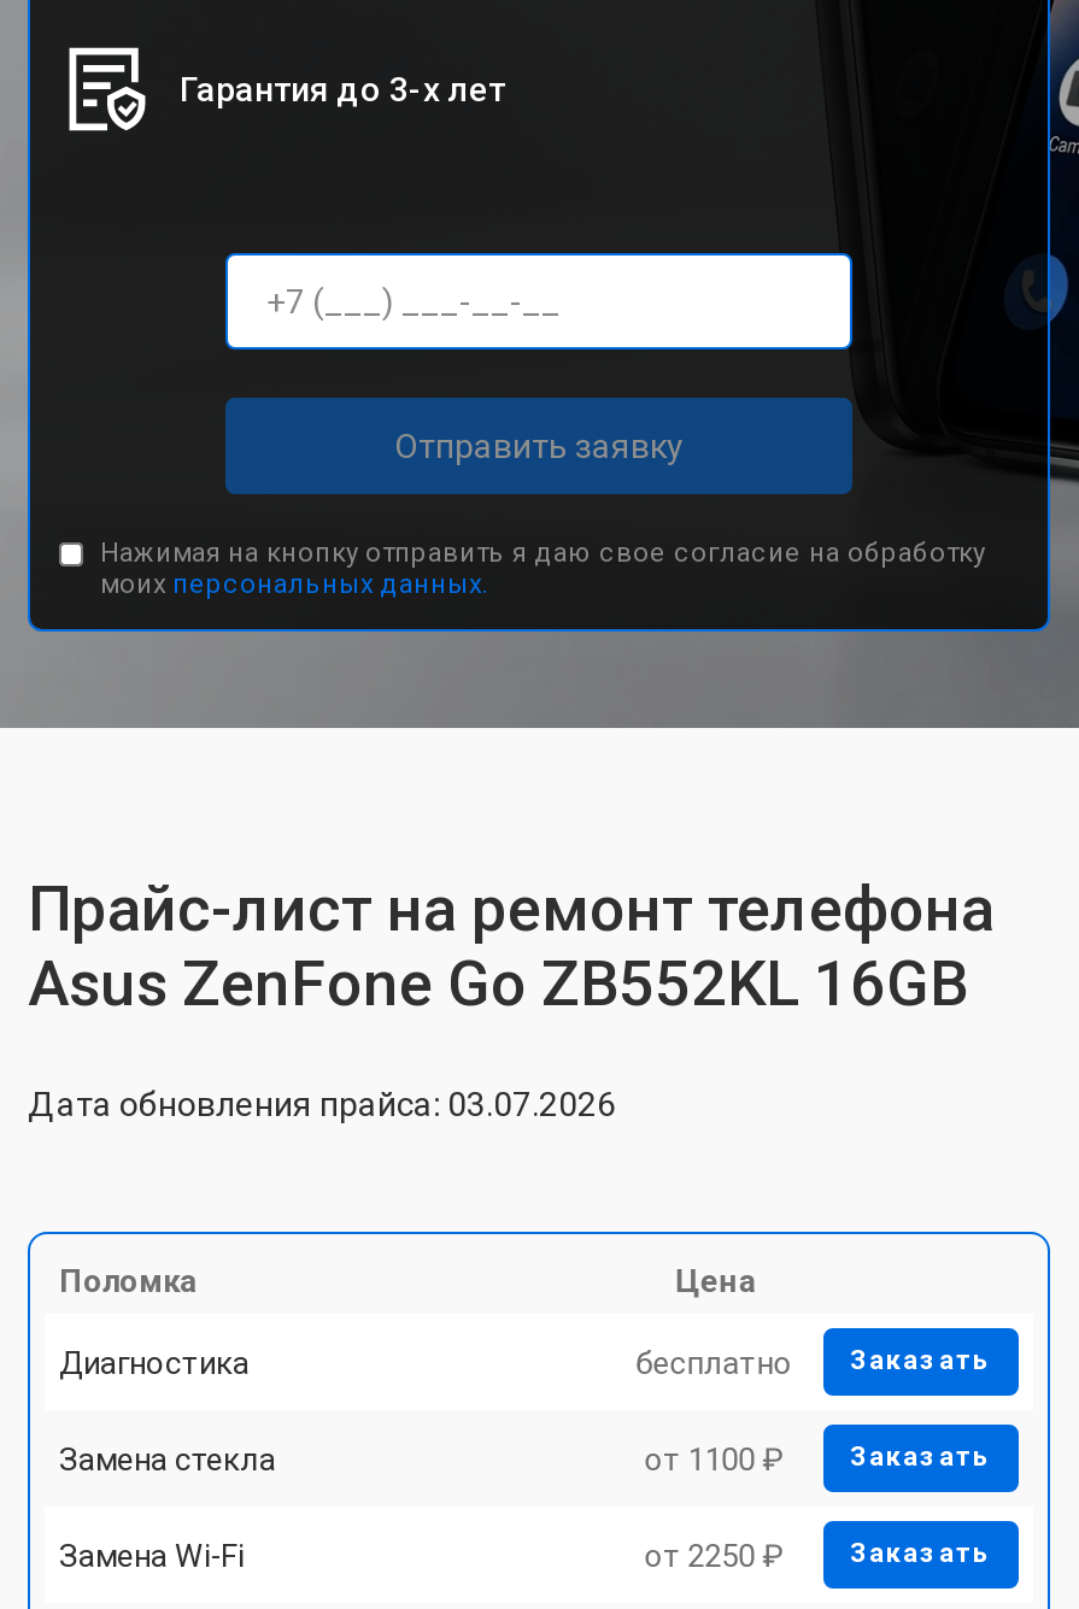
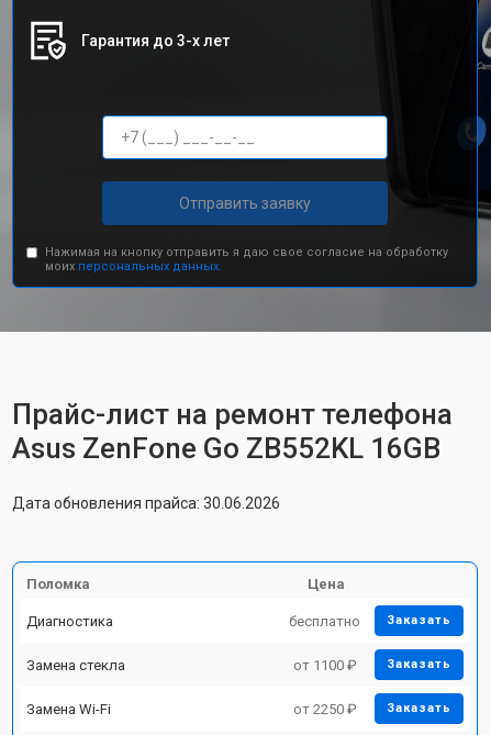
- Дата обновления прайса: 03.07.2026
+ Дата обновления прайса: 30.06.2026
